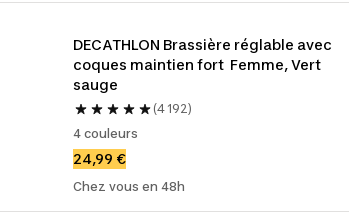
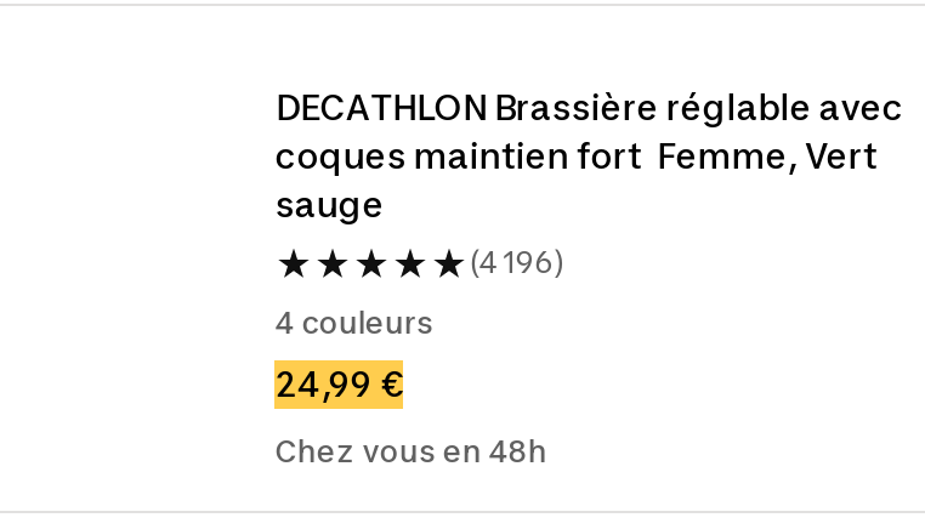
- (4 192)
+ (4 196)
